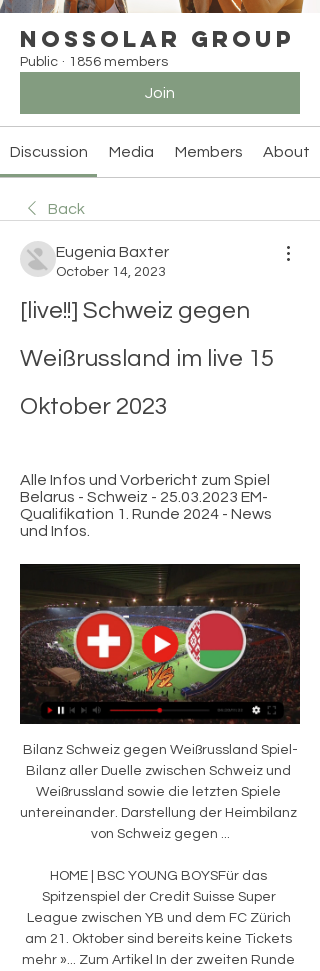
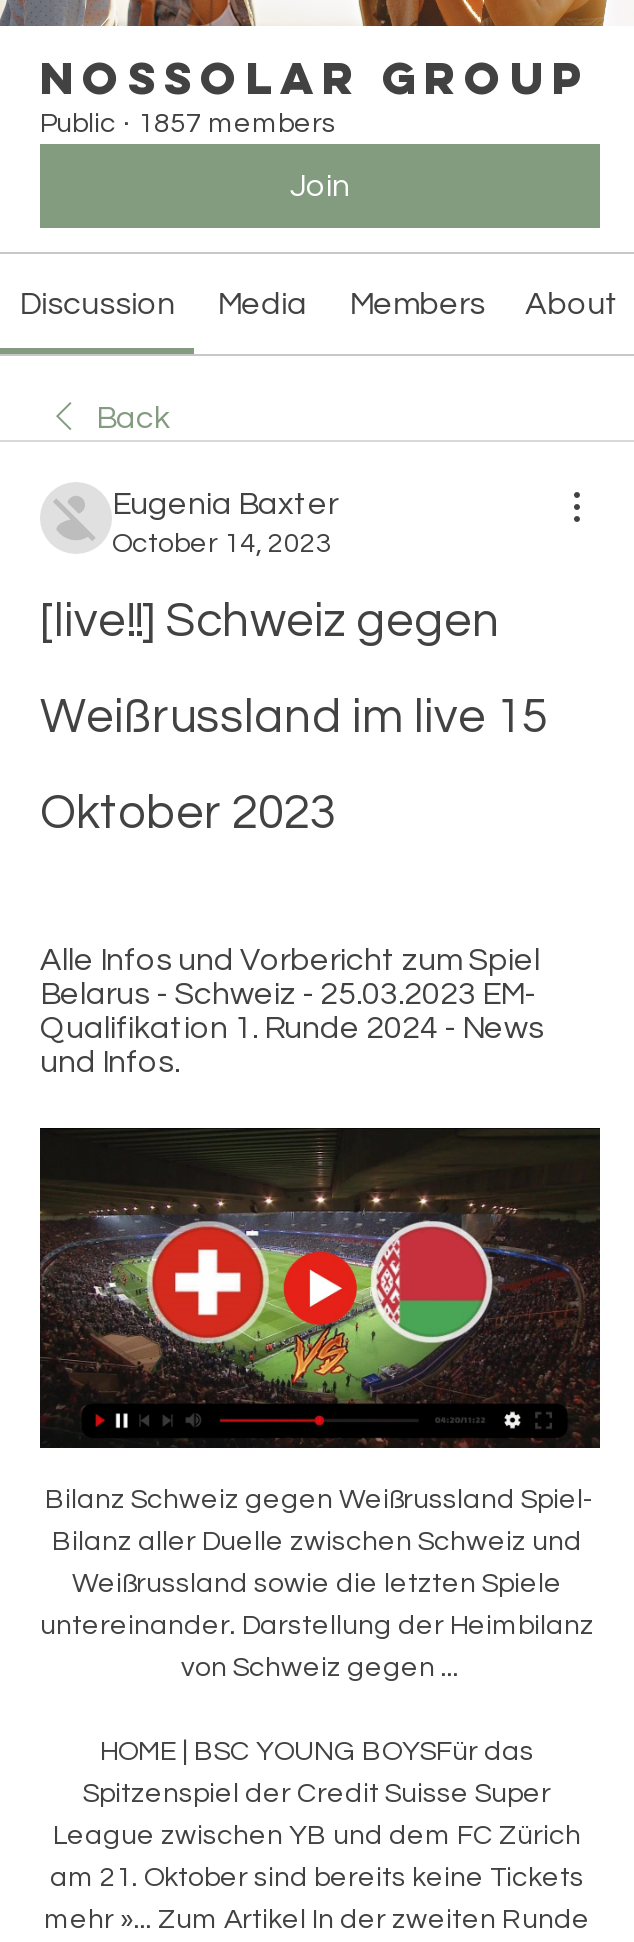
- Public · 1856 members
+ Public · 1857 members
